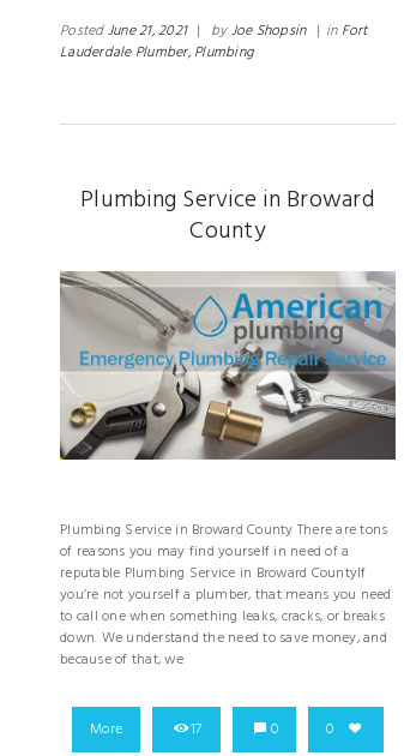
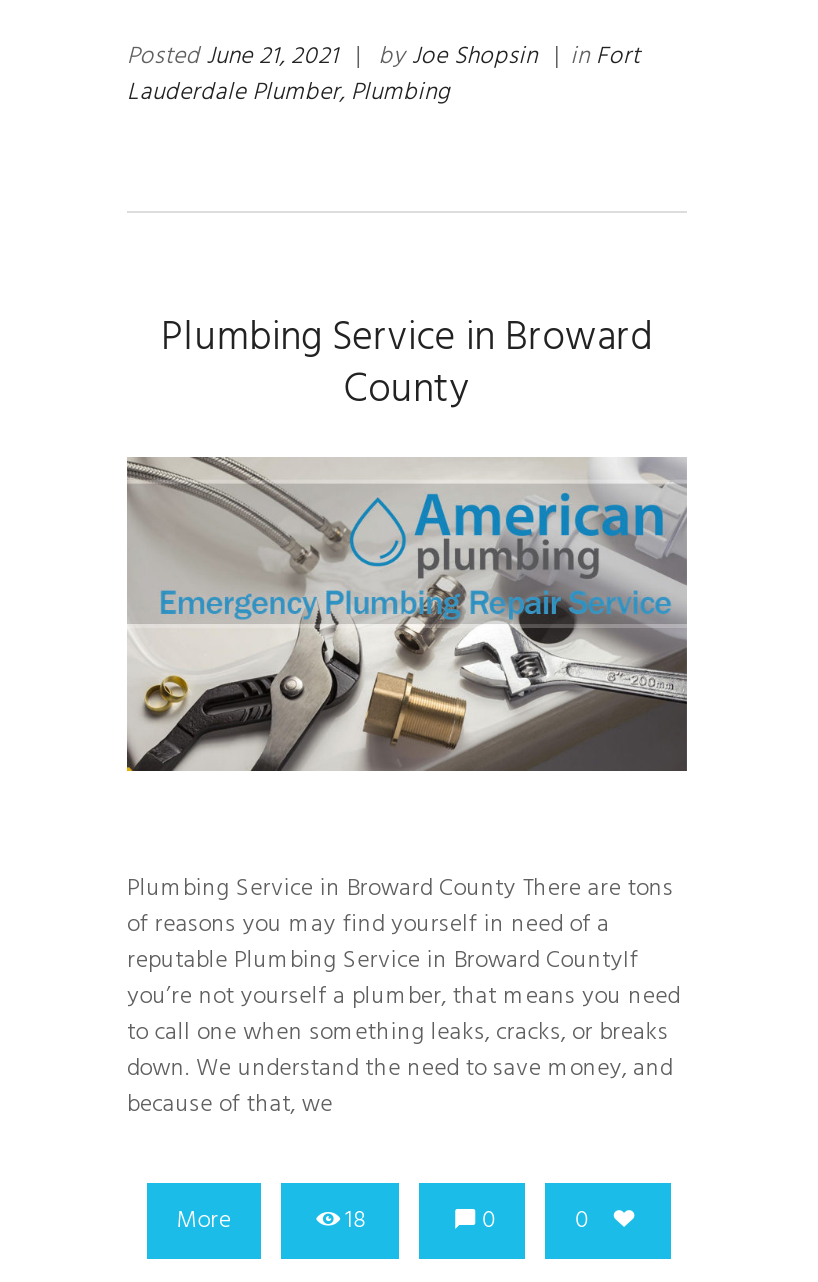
- 17
+ 18
